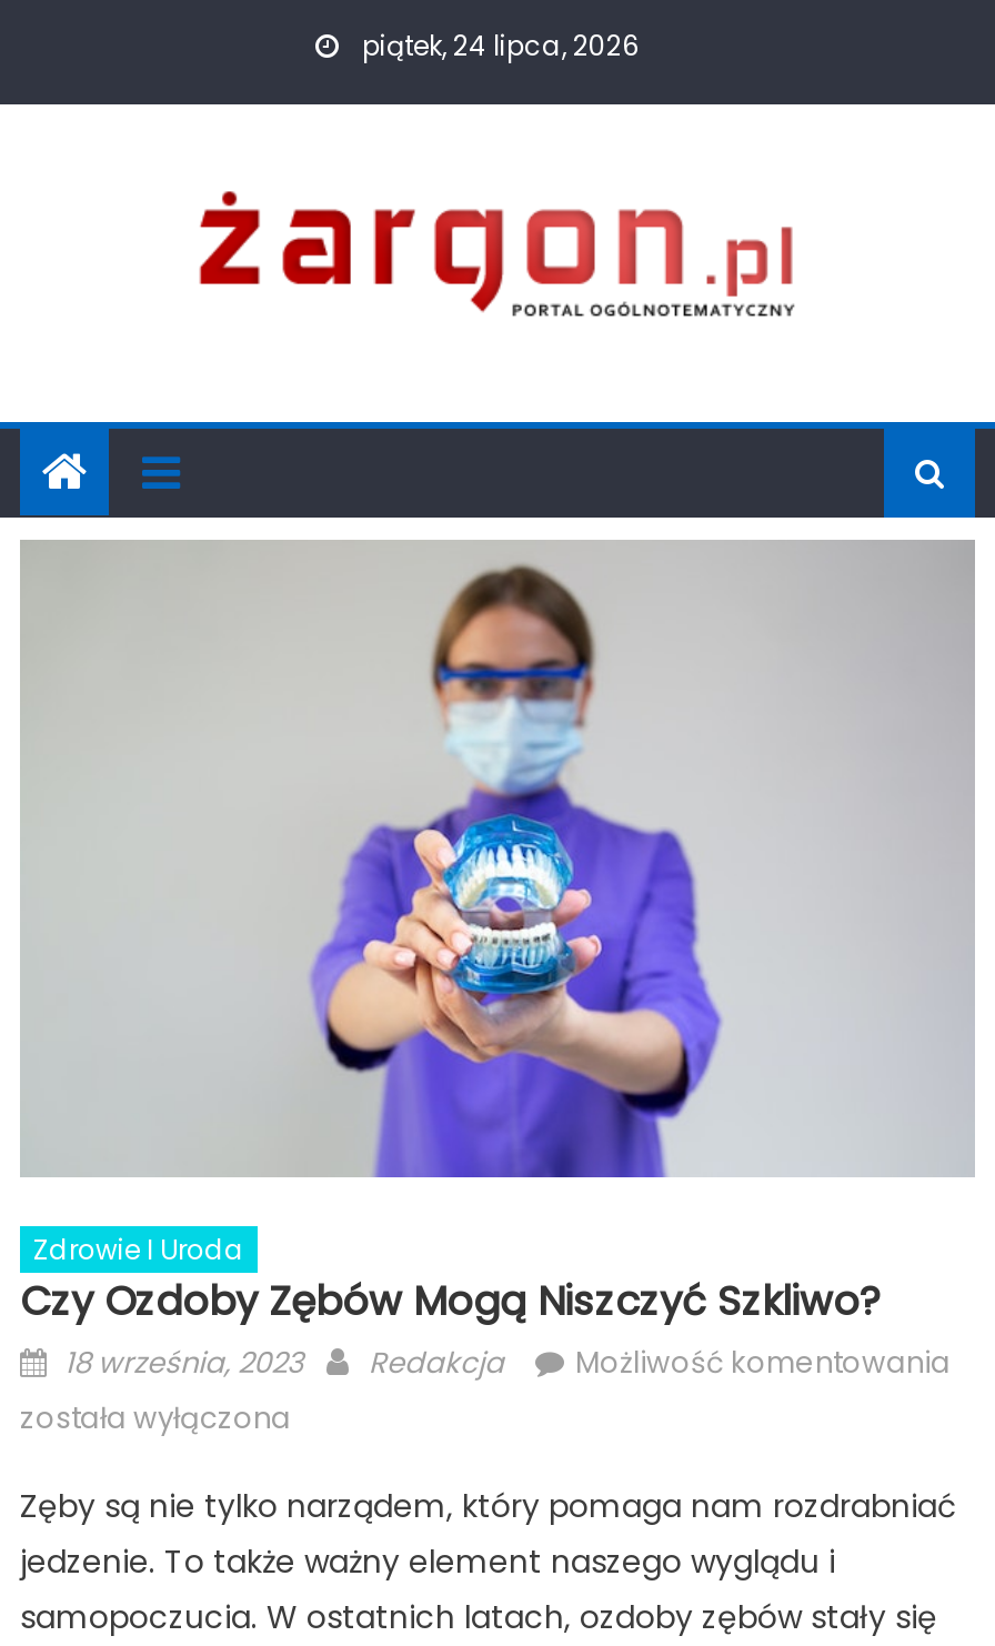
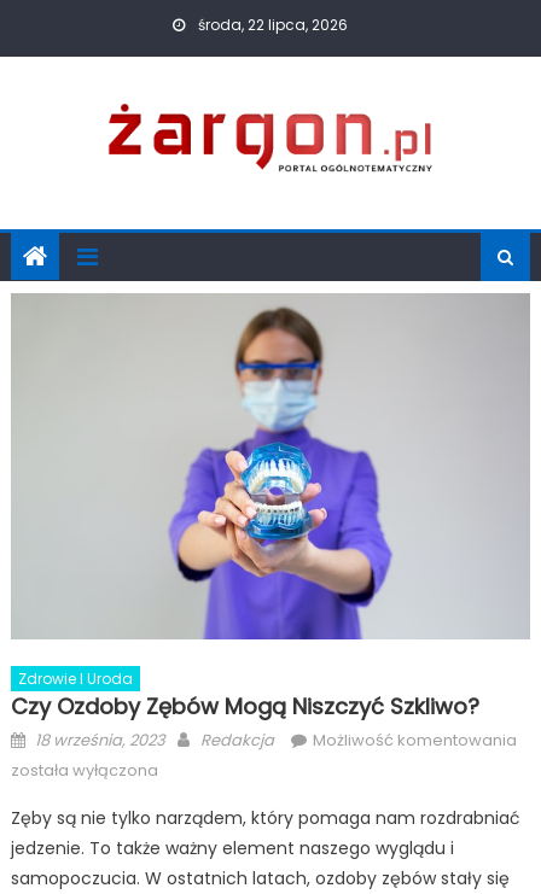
- piątek, 24 lipca, 2026
+ środa, 22 lipca, 2026
